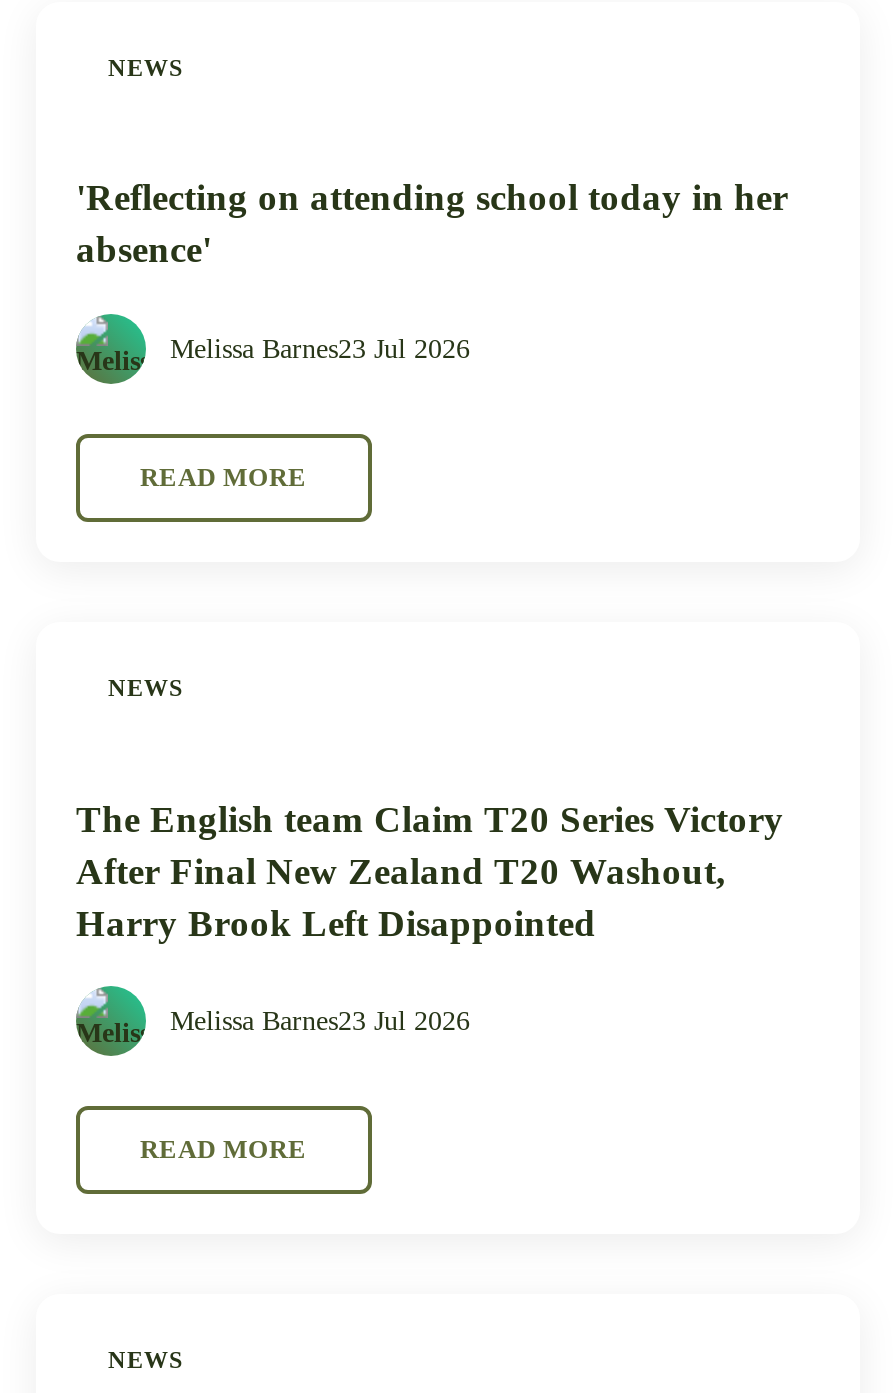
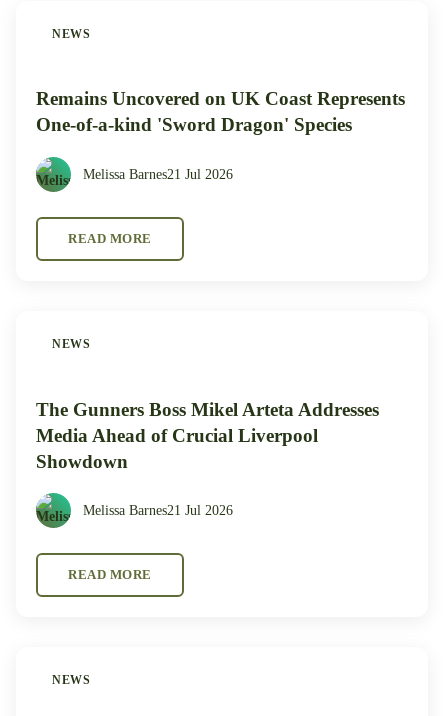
- 'Reflecting on attending school today in her
- absence'
+ Remains Uncovered on UK Coast Represents
+ One-of-a-kind 'Sword Dragon' Species

- Melissa Barnes23 Jul 2026
+ Melissa Barnes21 Jul 2026

- The English team Claim T20 Series Victory
- After Final New Zealand T20 Washout,
- Harry Brook Left Disappointed
+ The Gunners Boss Mikel Arteta Addresses
+ Media Ahead of Crucial Liverpool
+ Showdown

- Melissa Barnes23 Jul 2026
+ Melissa Barnes21 Jul 2026
